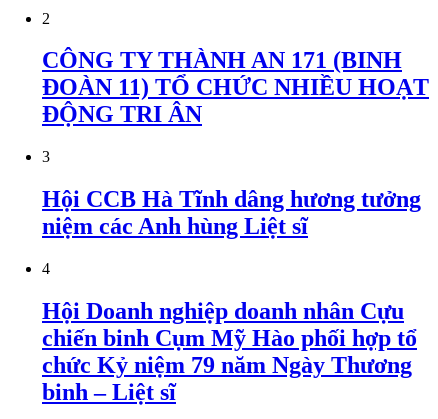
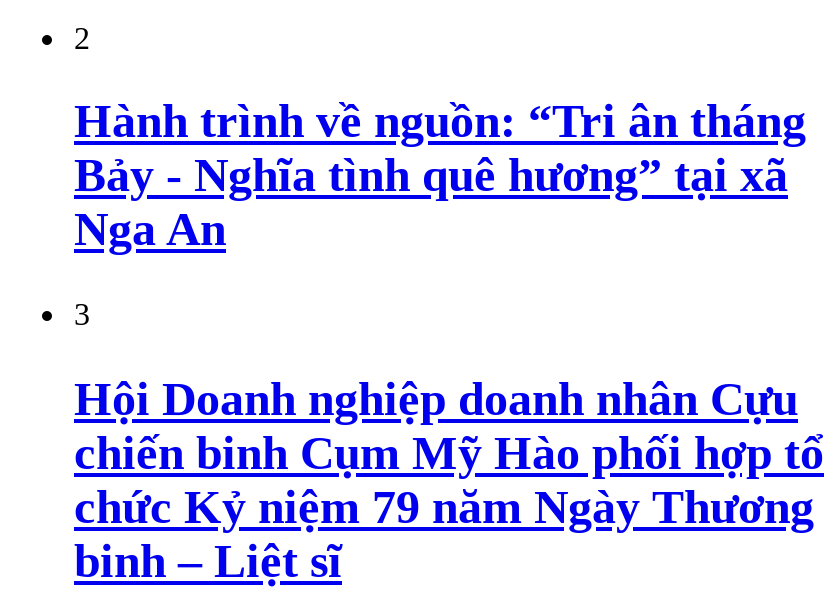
- CÔNG TY THÀNH AN 171 (BINH
- ĐOÀN 11) TỔ CHỨC NHIỀU HOẠT
- ĐỘNG TRI ÂN
+ Hành trình về nguồn: “Tri ân tháng
+ Bảy - Nghĩa tình quê hương” tại xã
+ Nga An

- Hội CCB Hà Tĩnh dâng hương tưởng
- niệm các Anh hùng Liệt sĩ
- 4
